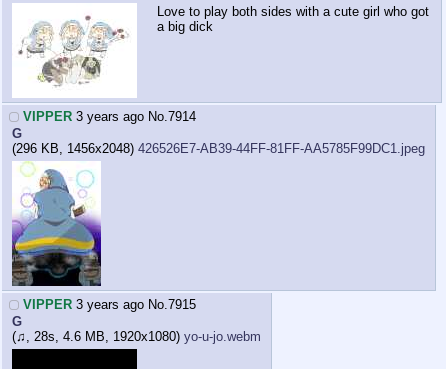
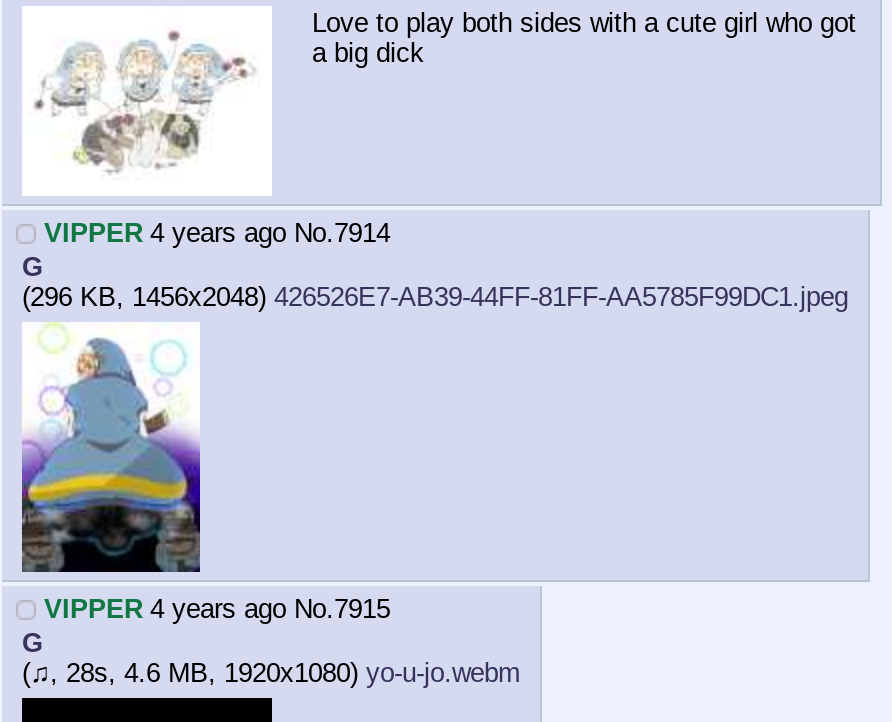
- VIPPER 3 years ago No.7914
+ VIPPER 4 years ago No.7914

- VIPPER 3 years ago No.7915
+ VIPPER 4 years ago No.7915
